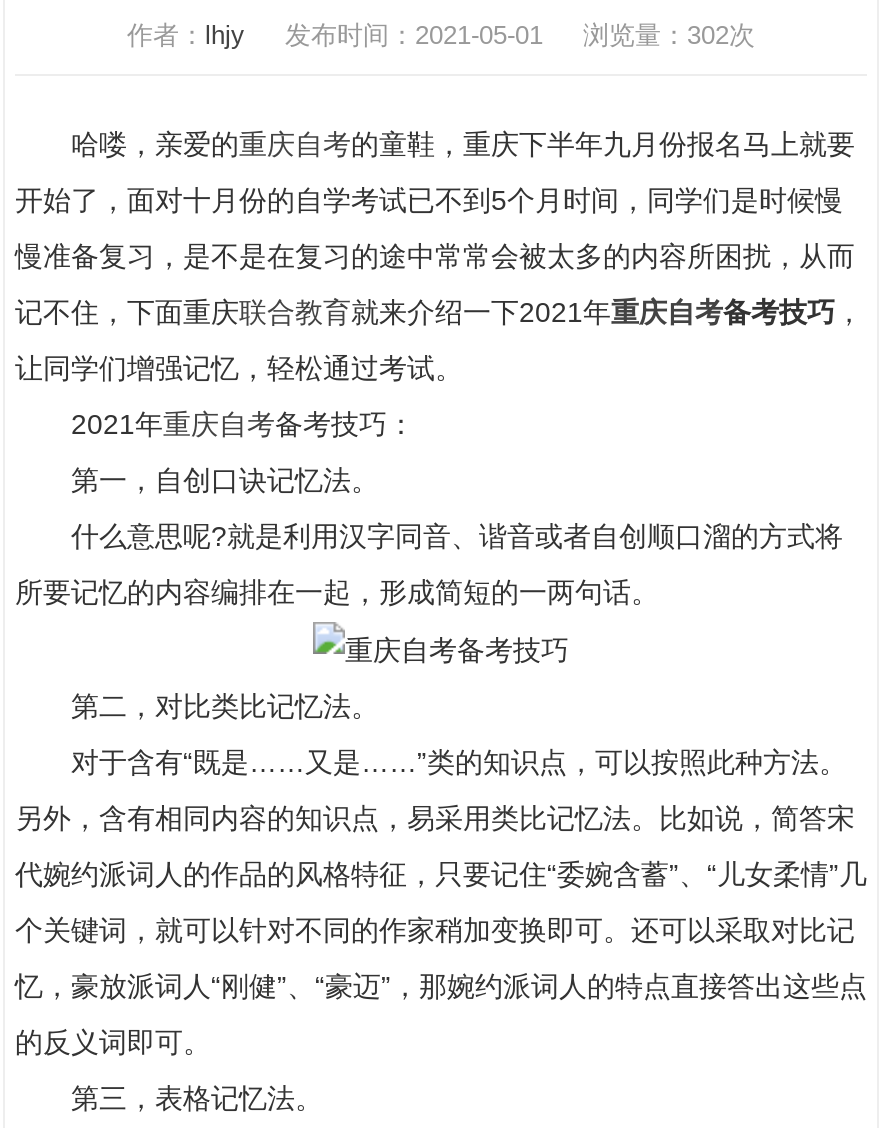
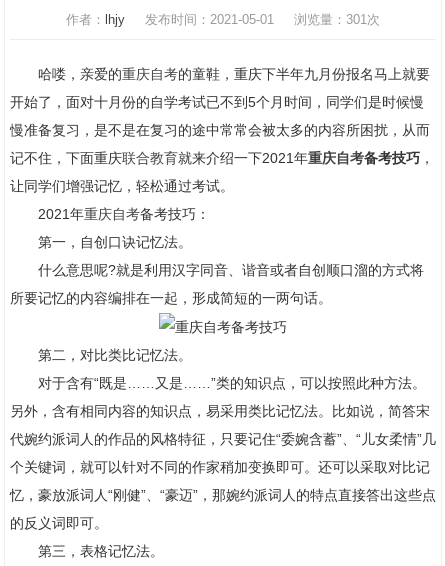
- 作者：lhjy 发布时间：2021-05-01 浏览量：302次
+ 作者：lhjy 发布时间：2021-05-01 浏览量：301次
